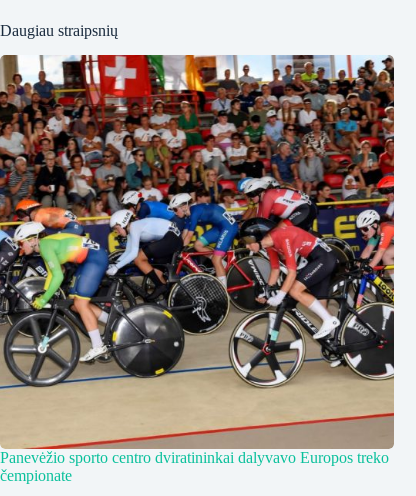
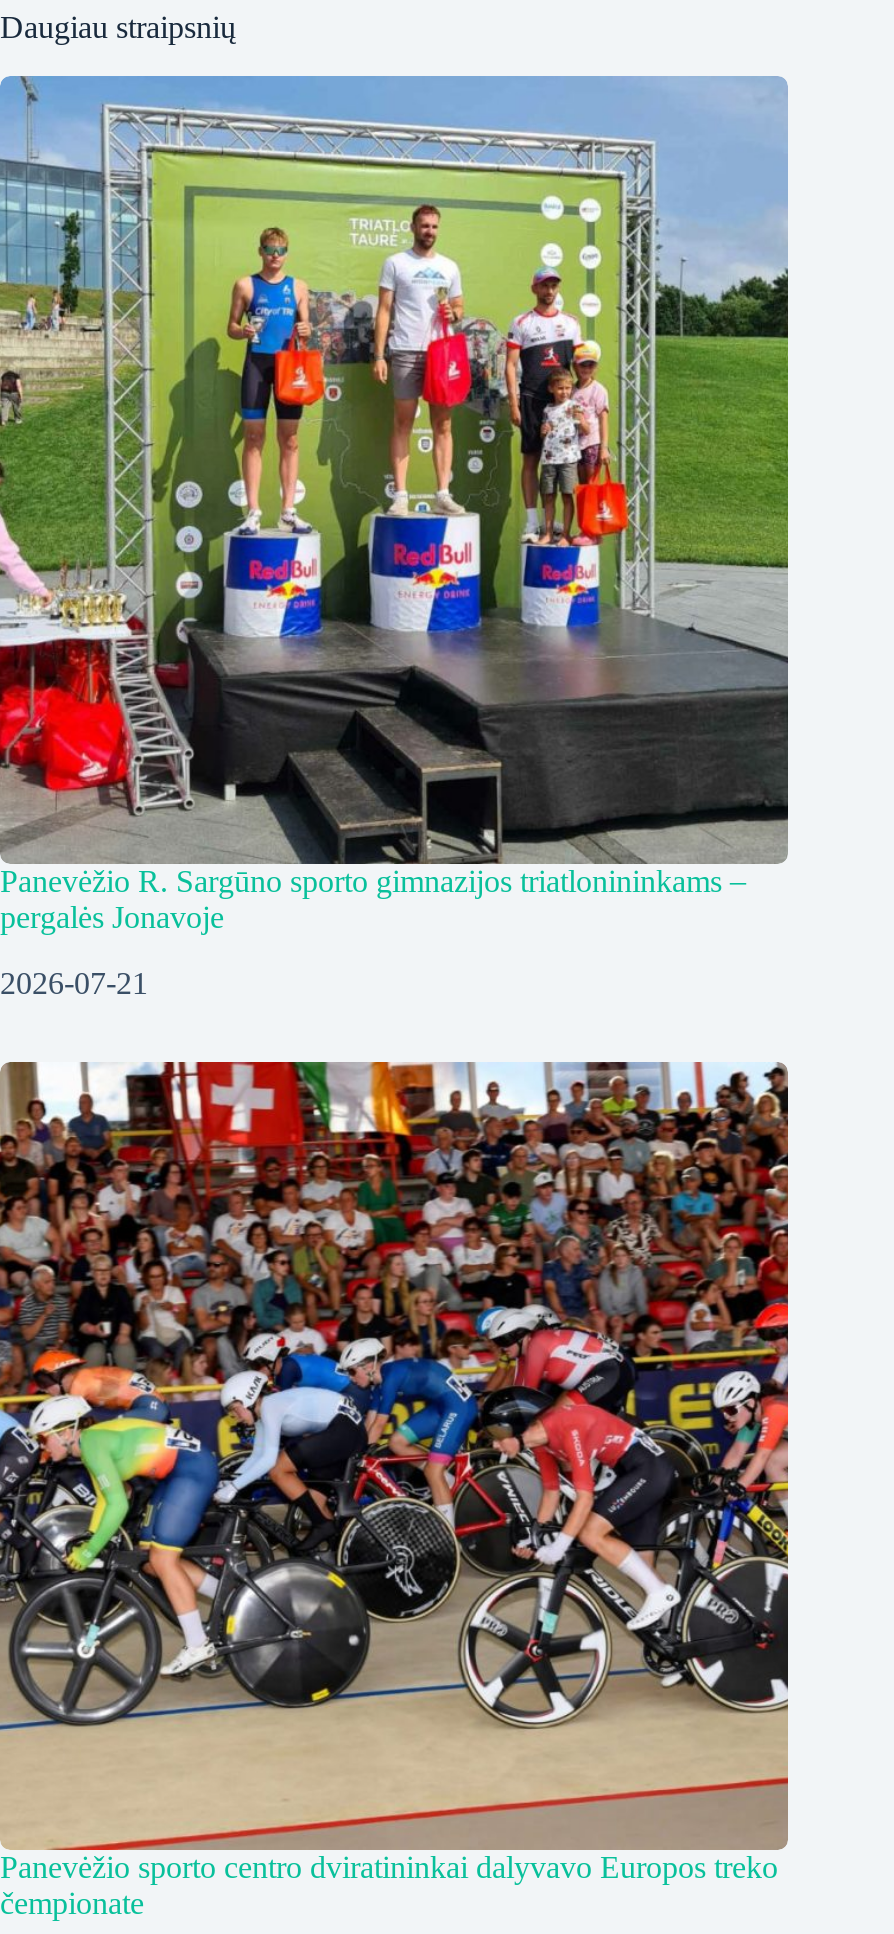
+ [image]
+ Panevėžio R. Sargūno sporto gimnazijos triatlonininkams –
+ pergalės Jonavoje
+ 2026-07-21
